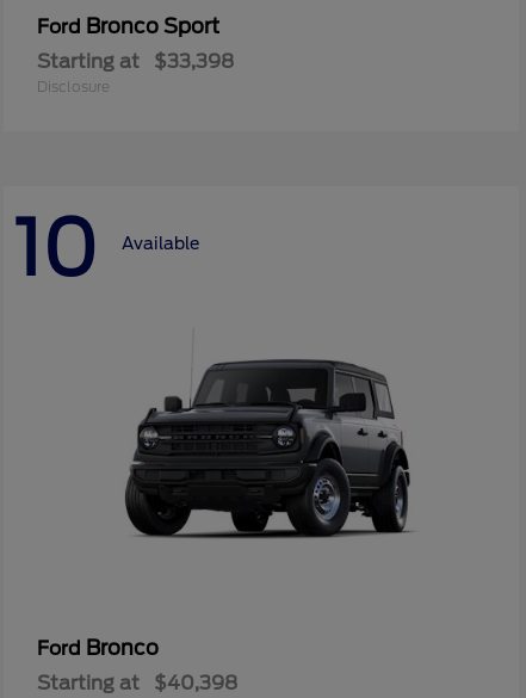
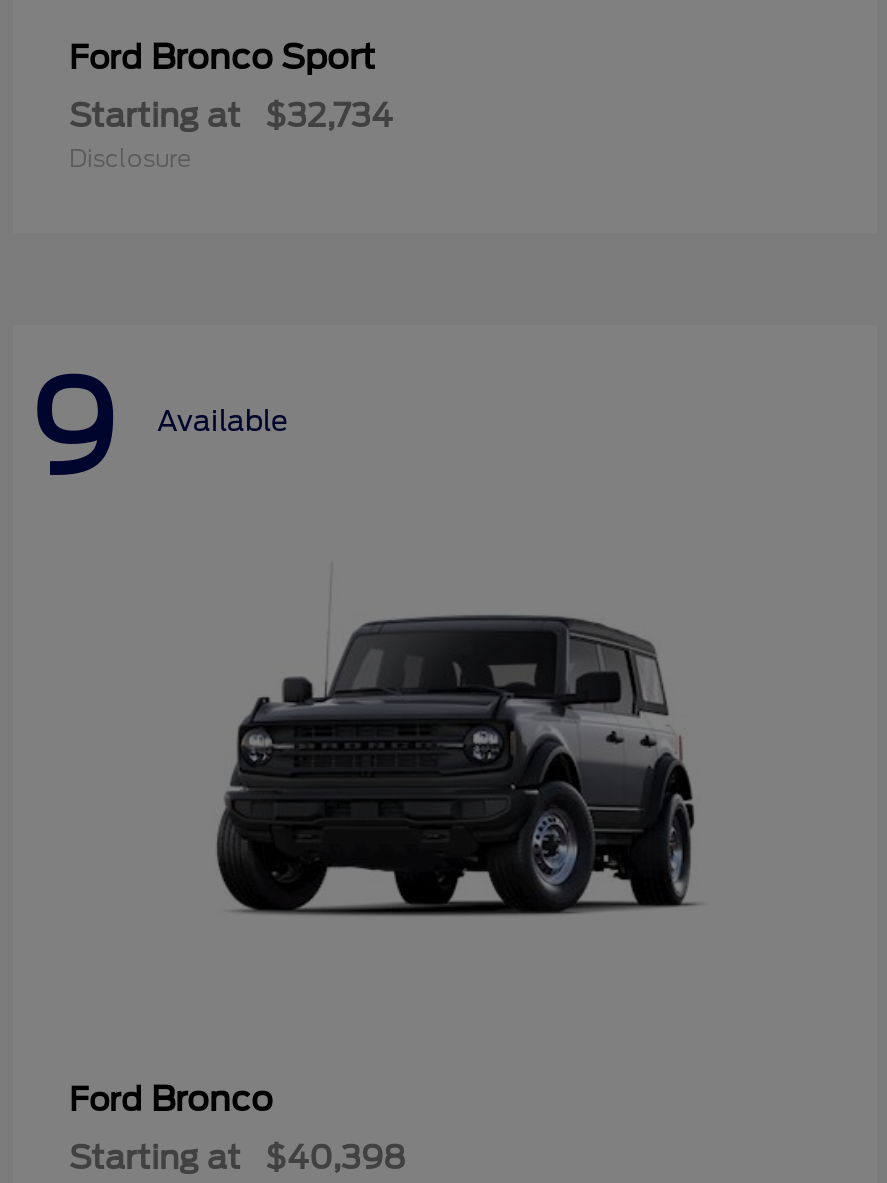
- Starting at $33,398
+ Starting at $32,734

- 10 Available
+ 9 Available
